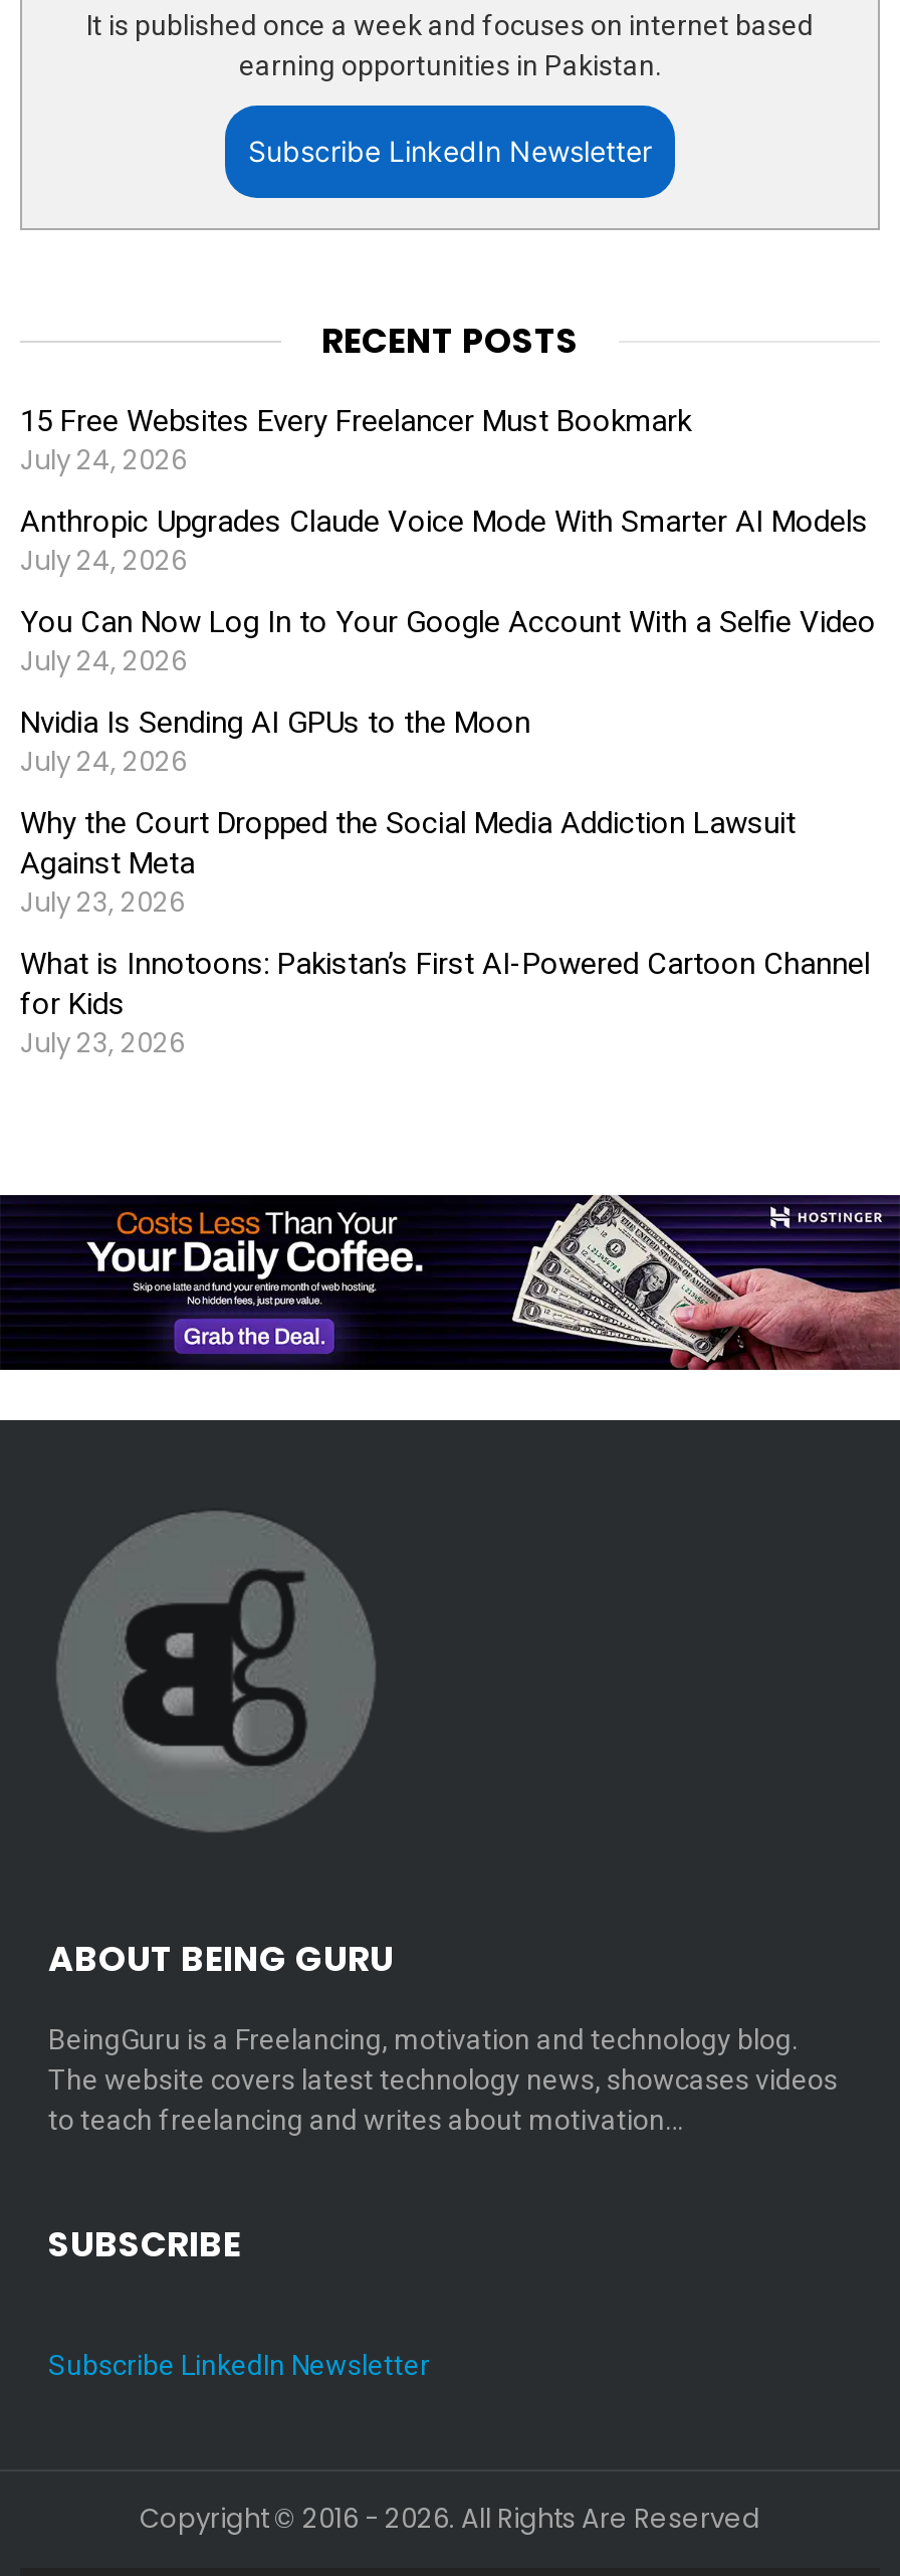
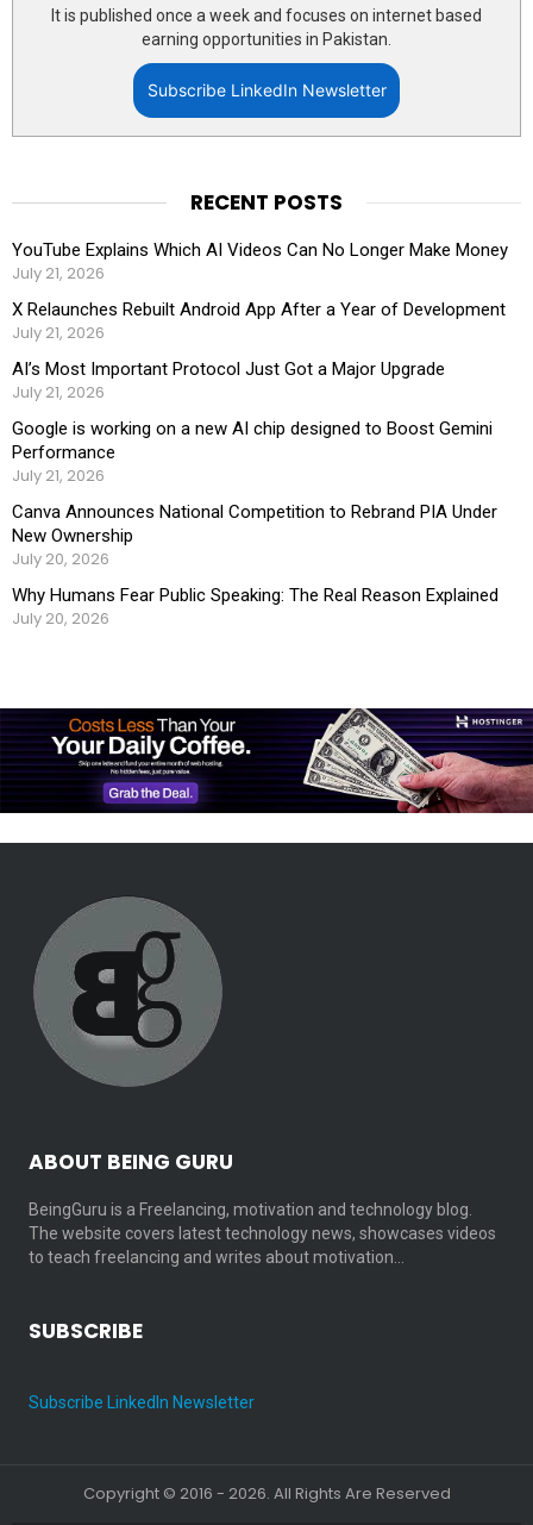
- 15 Free Websites Every Freelancer Must Bookmark
- July 24, 2026
+ YouTube Explains Which AI Videos Can No Longer Make Money
+ July 21, 2026

- Anthropic Upgrades Claude Voice Mode With Smarter AI Models
- July 24, 2026
+ X Relaunches Rebuilt Android App After a Year of Development
+ July 21, 2026

- You Can Now Log In to Your Google Account With a Selfie Video
- July 24, 2026
+ AI’s Most Important Protocol Just Got a Major Upgrade
+ July 21, 2026

- Nvidia Is Sending AI GPUs to the Moon
- July 24, 2026
+ Google is working on a new AI chip designed to Boost Gemini
+ Performance
+ July 21, 2026

- Why the Court Dropped the Social Media Addiction Lawsuit
- Against Meta
- July 23, 2026
+ Canva Announces National Competition to Rebrand PIA Under
+ New Ownership
+ July 20, 2026

- What is Innotoons: Pakistan’s First AI-Powered Cartoon Channel
- for Kids
- July 23, 2026
+ Why Humans Fear Public Speaking: The Real Reason Explained
+ July 20, 2026
